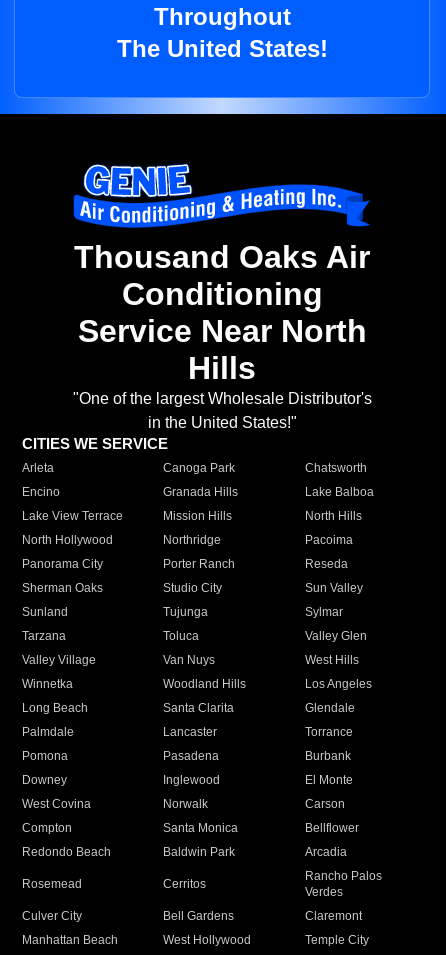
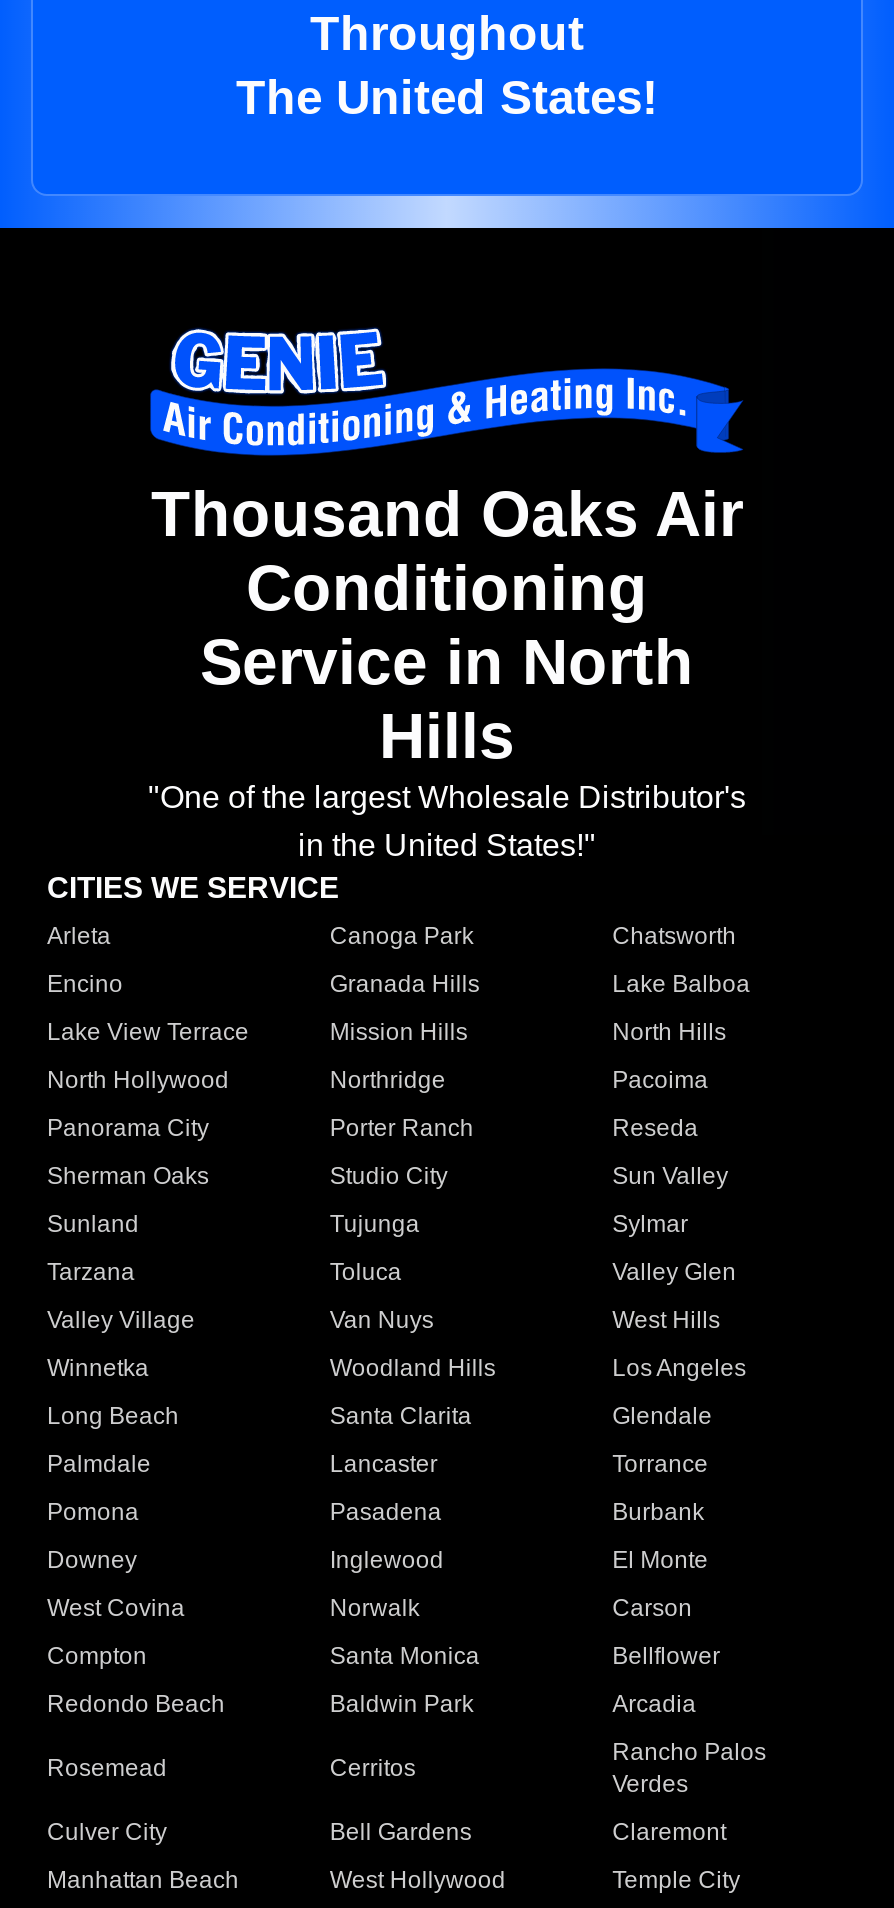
- Service Near North
+ Service in North
